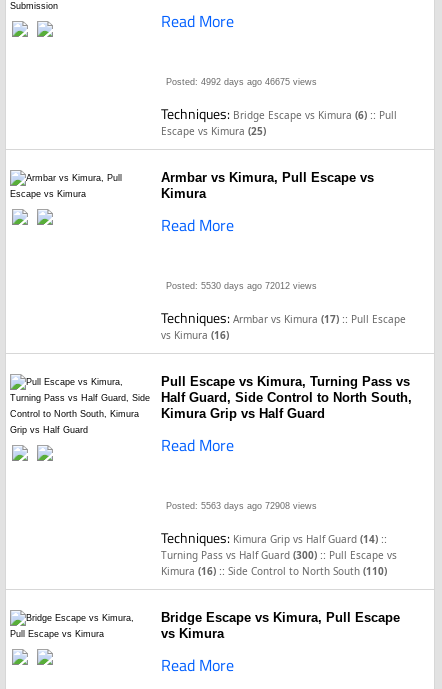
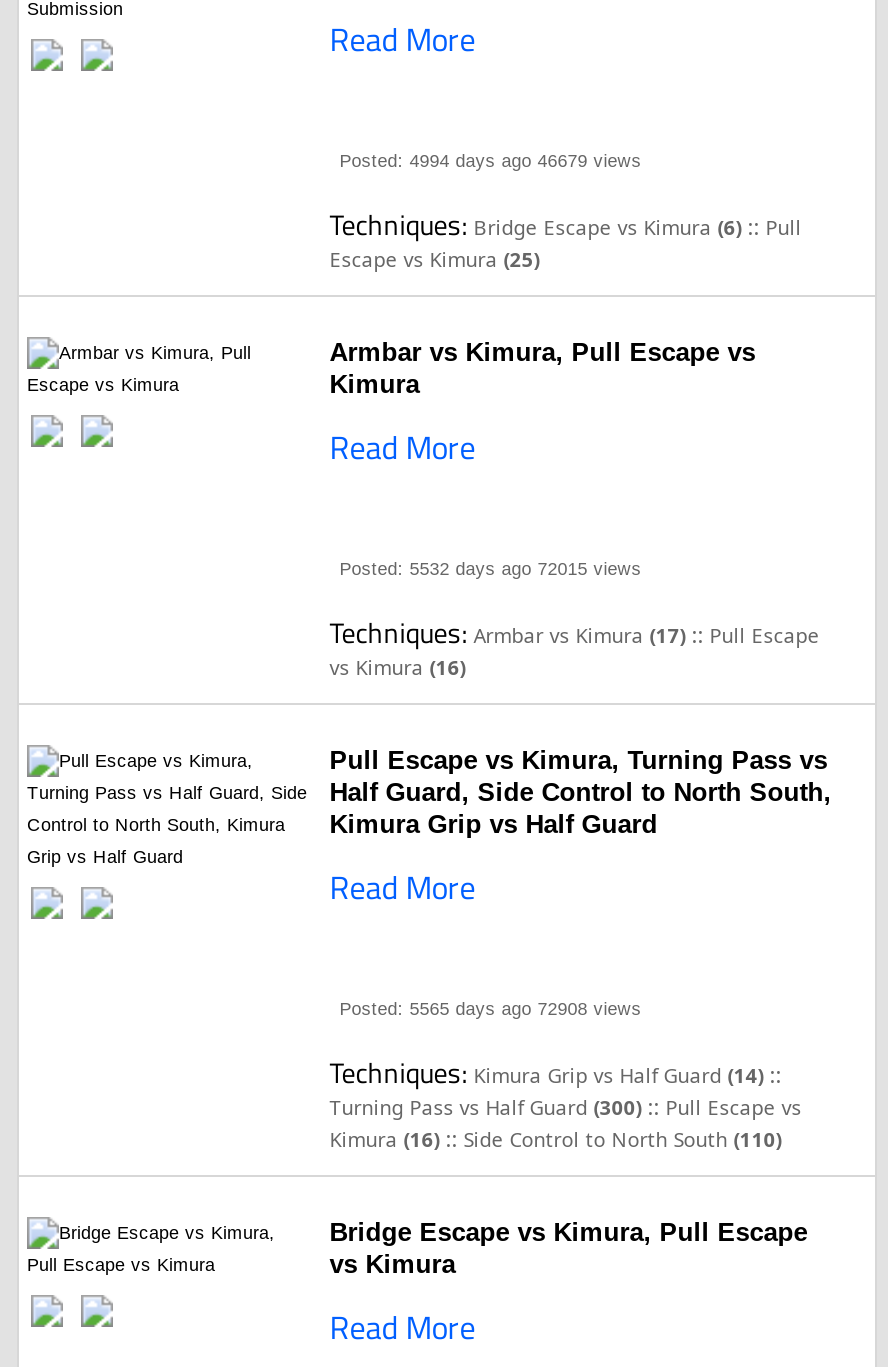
- Posted: 4992 days ago 46675 views
+ Posted: 4994 days ago 46679 views

- Posted: 5530 days ago 72012 views
+ Posted: 5532 days ago 72015 views

- Posted: 5563 days ago 72908 views
+ Posted: 5565 days ago 72908 views
